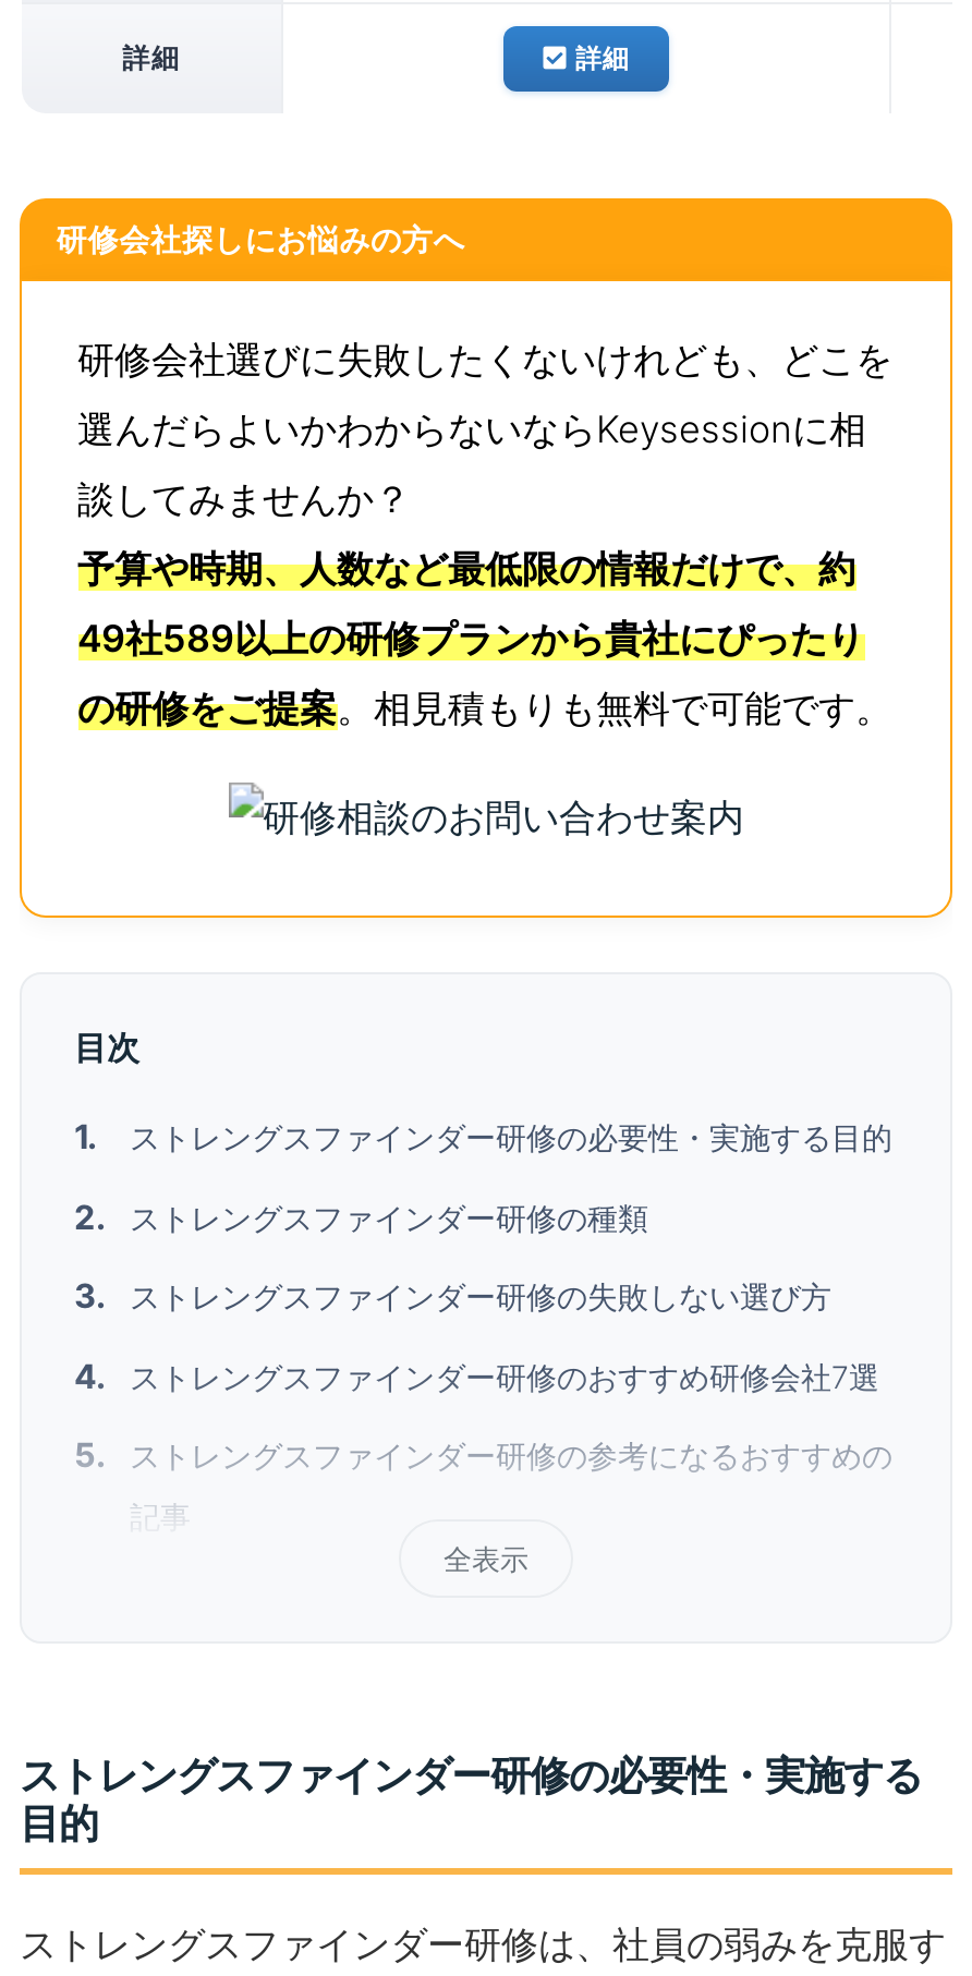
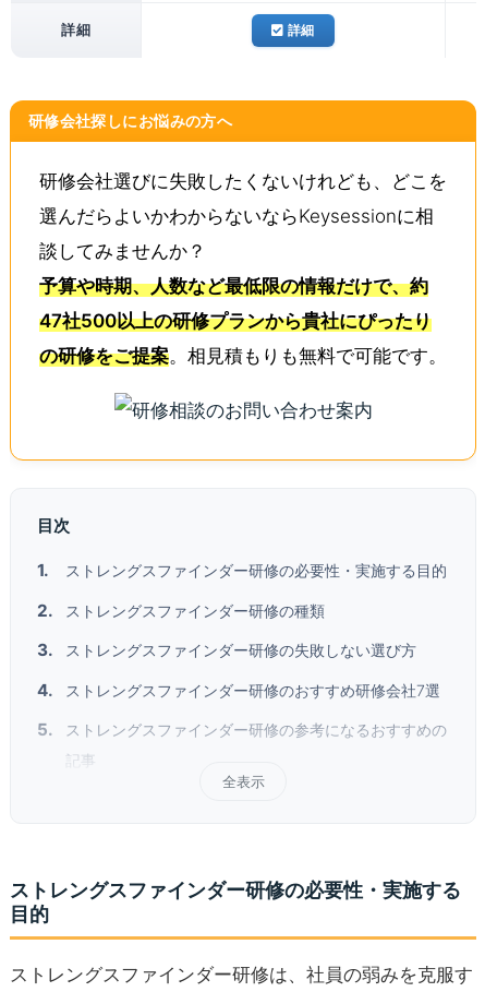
- 49社589以上の研修プランから貴社にぴったり
+ 47社500以上の研修プランから貴社にぴったり
